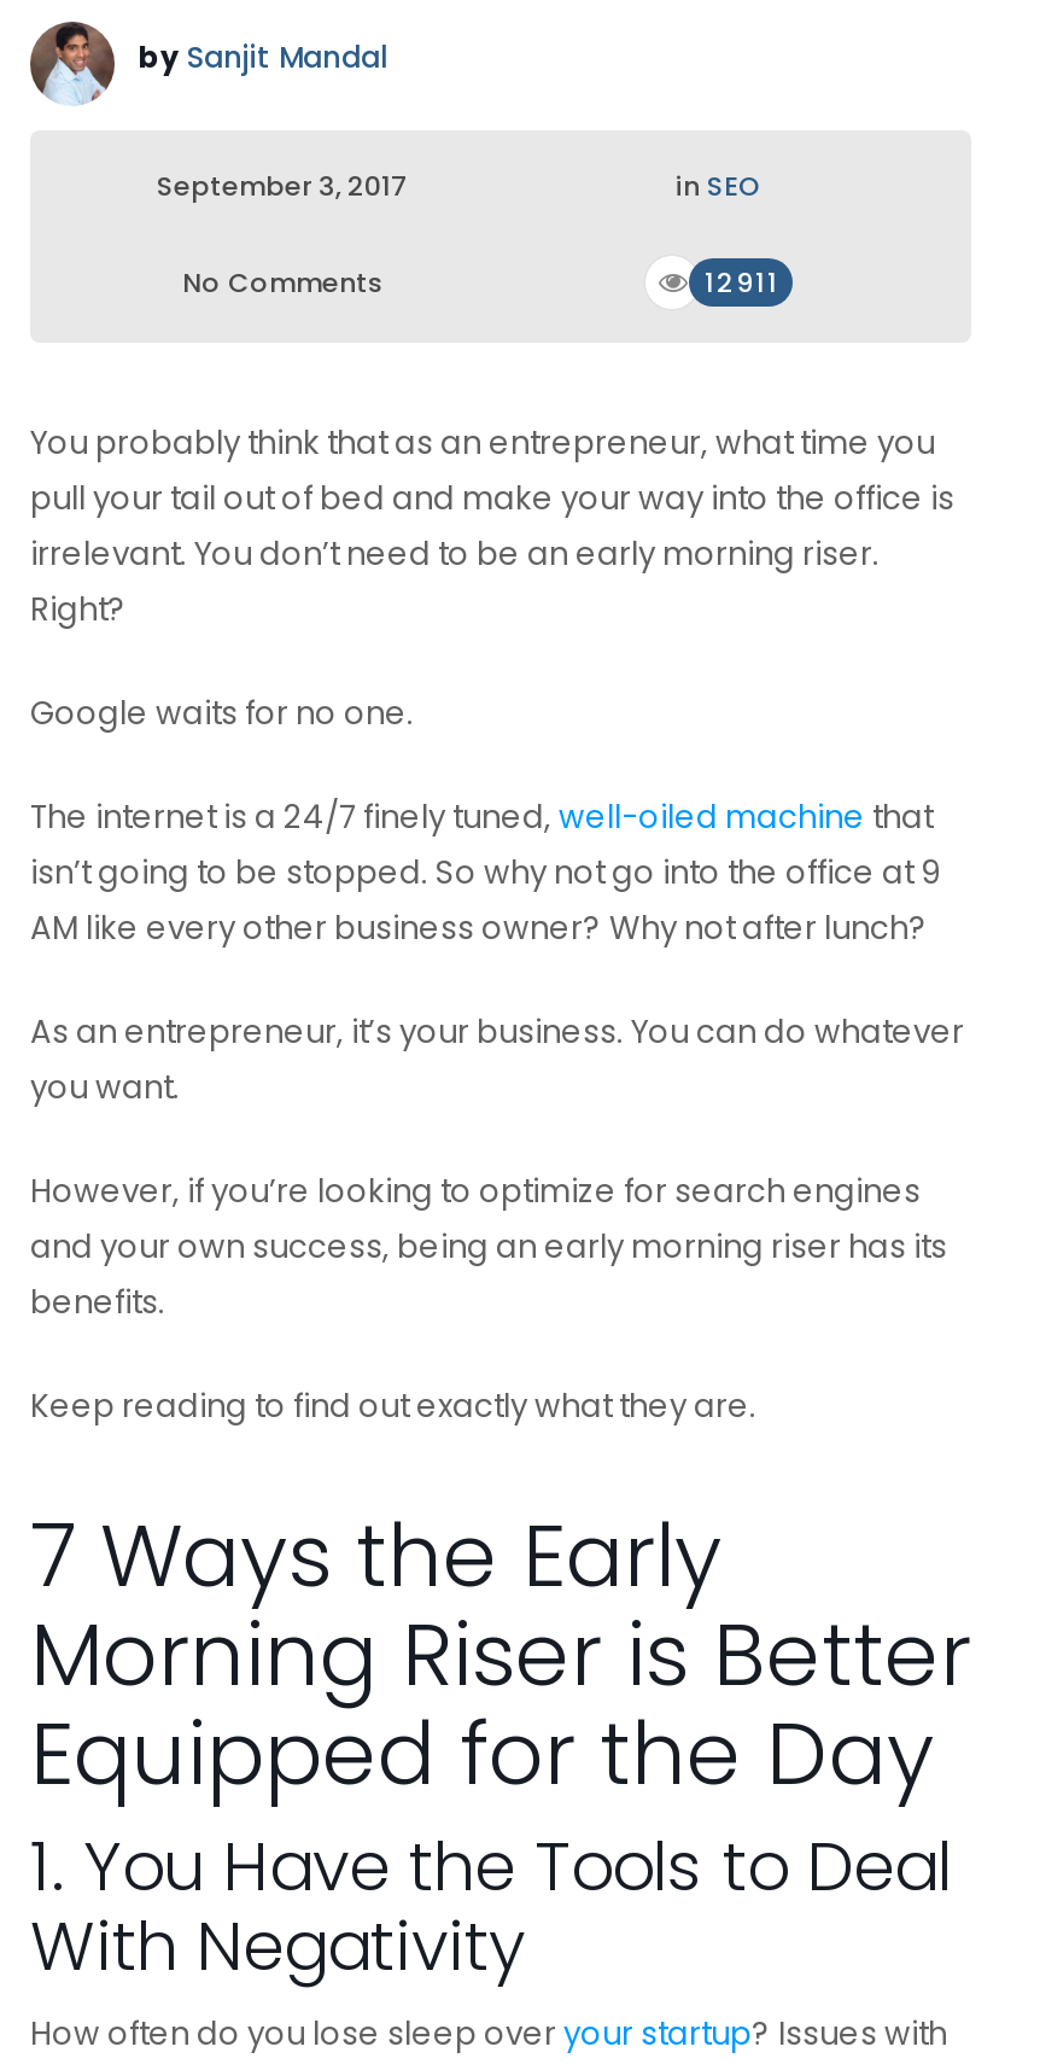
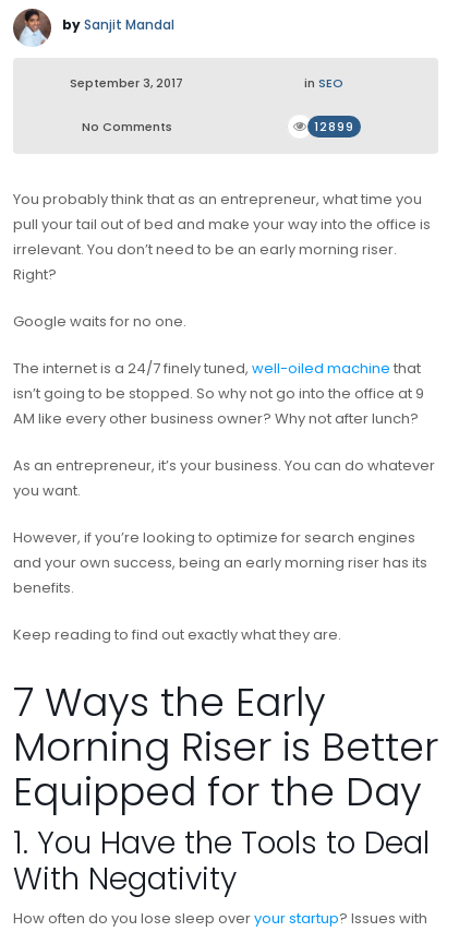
- 12911
+ 12899
